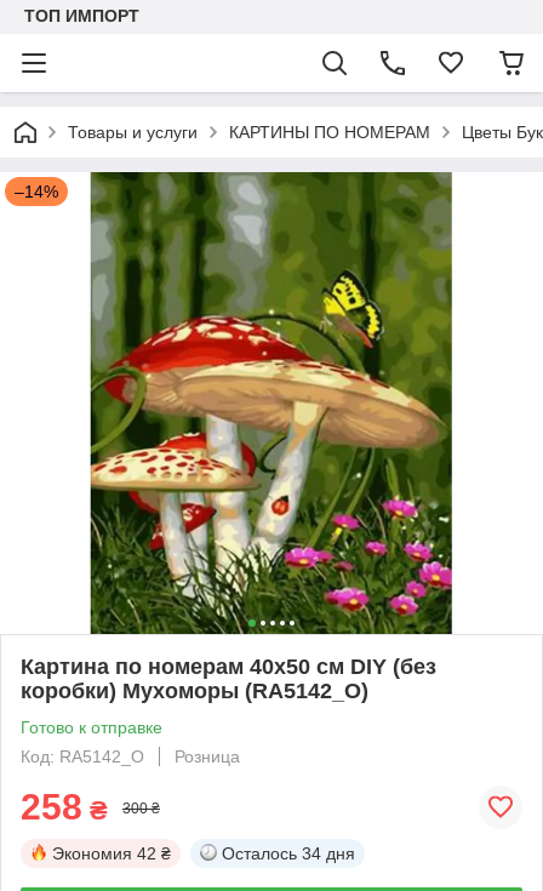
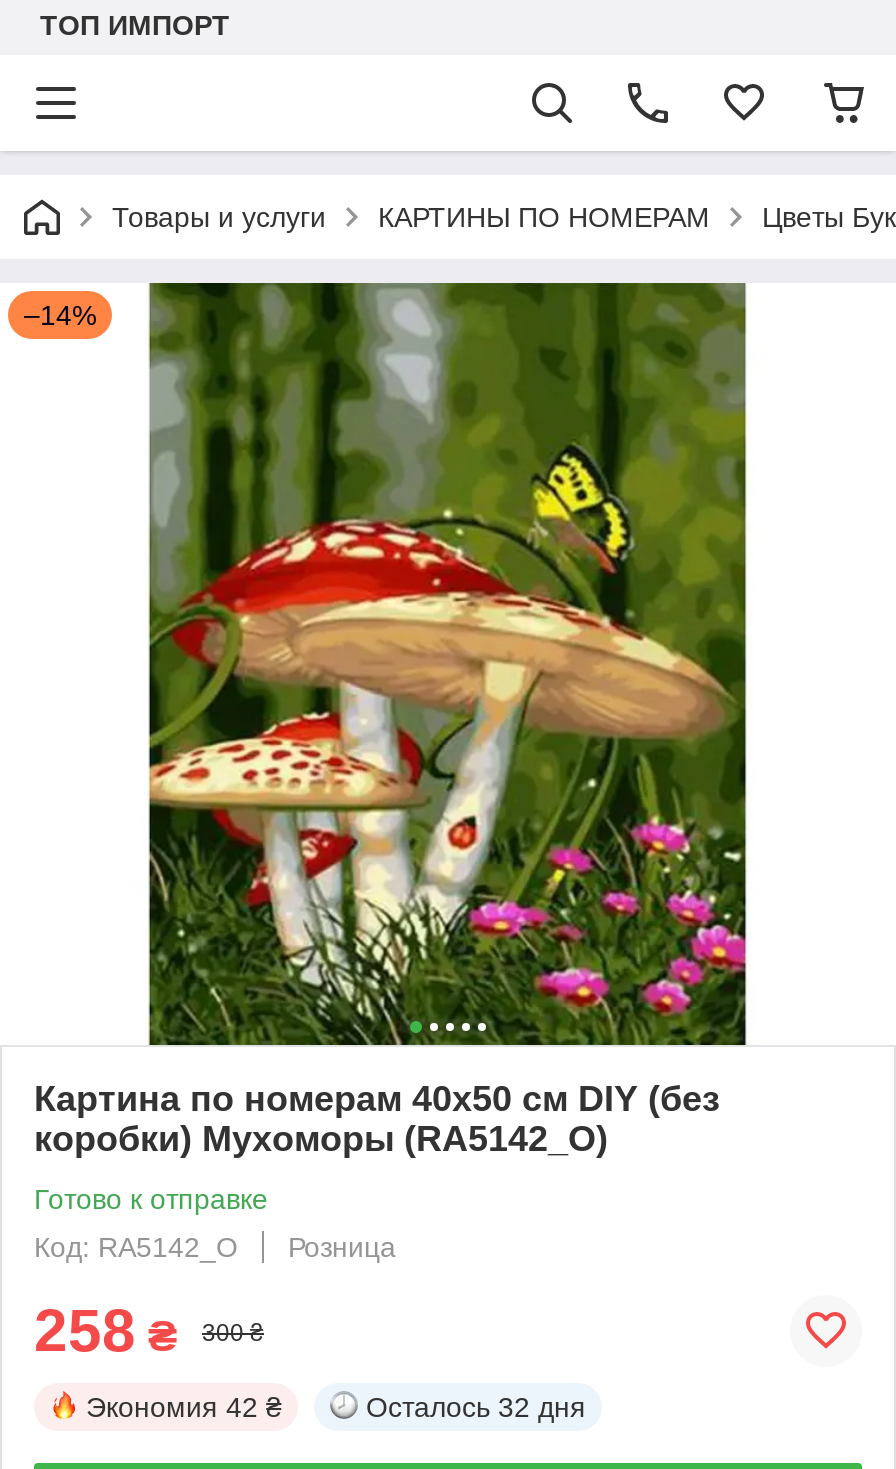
- Осталось 34 дня
+ Осталось 32 дня
